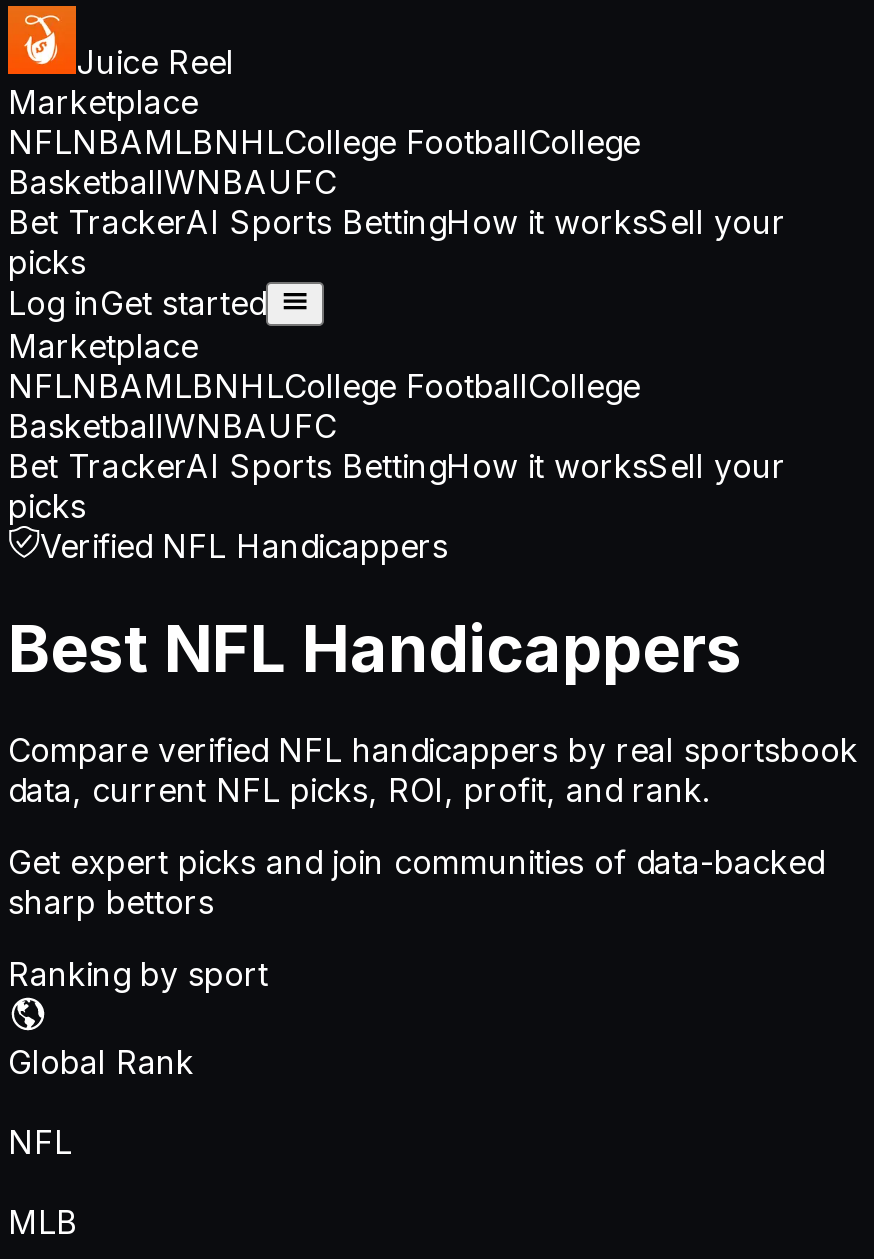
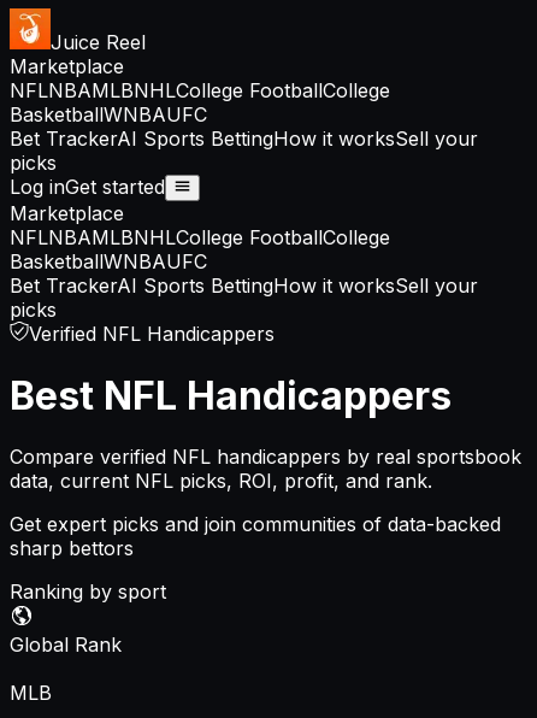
- NFL
